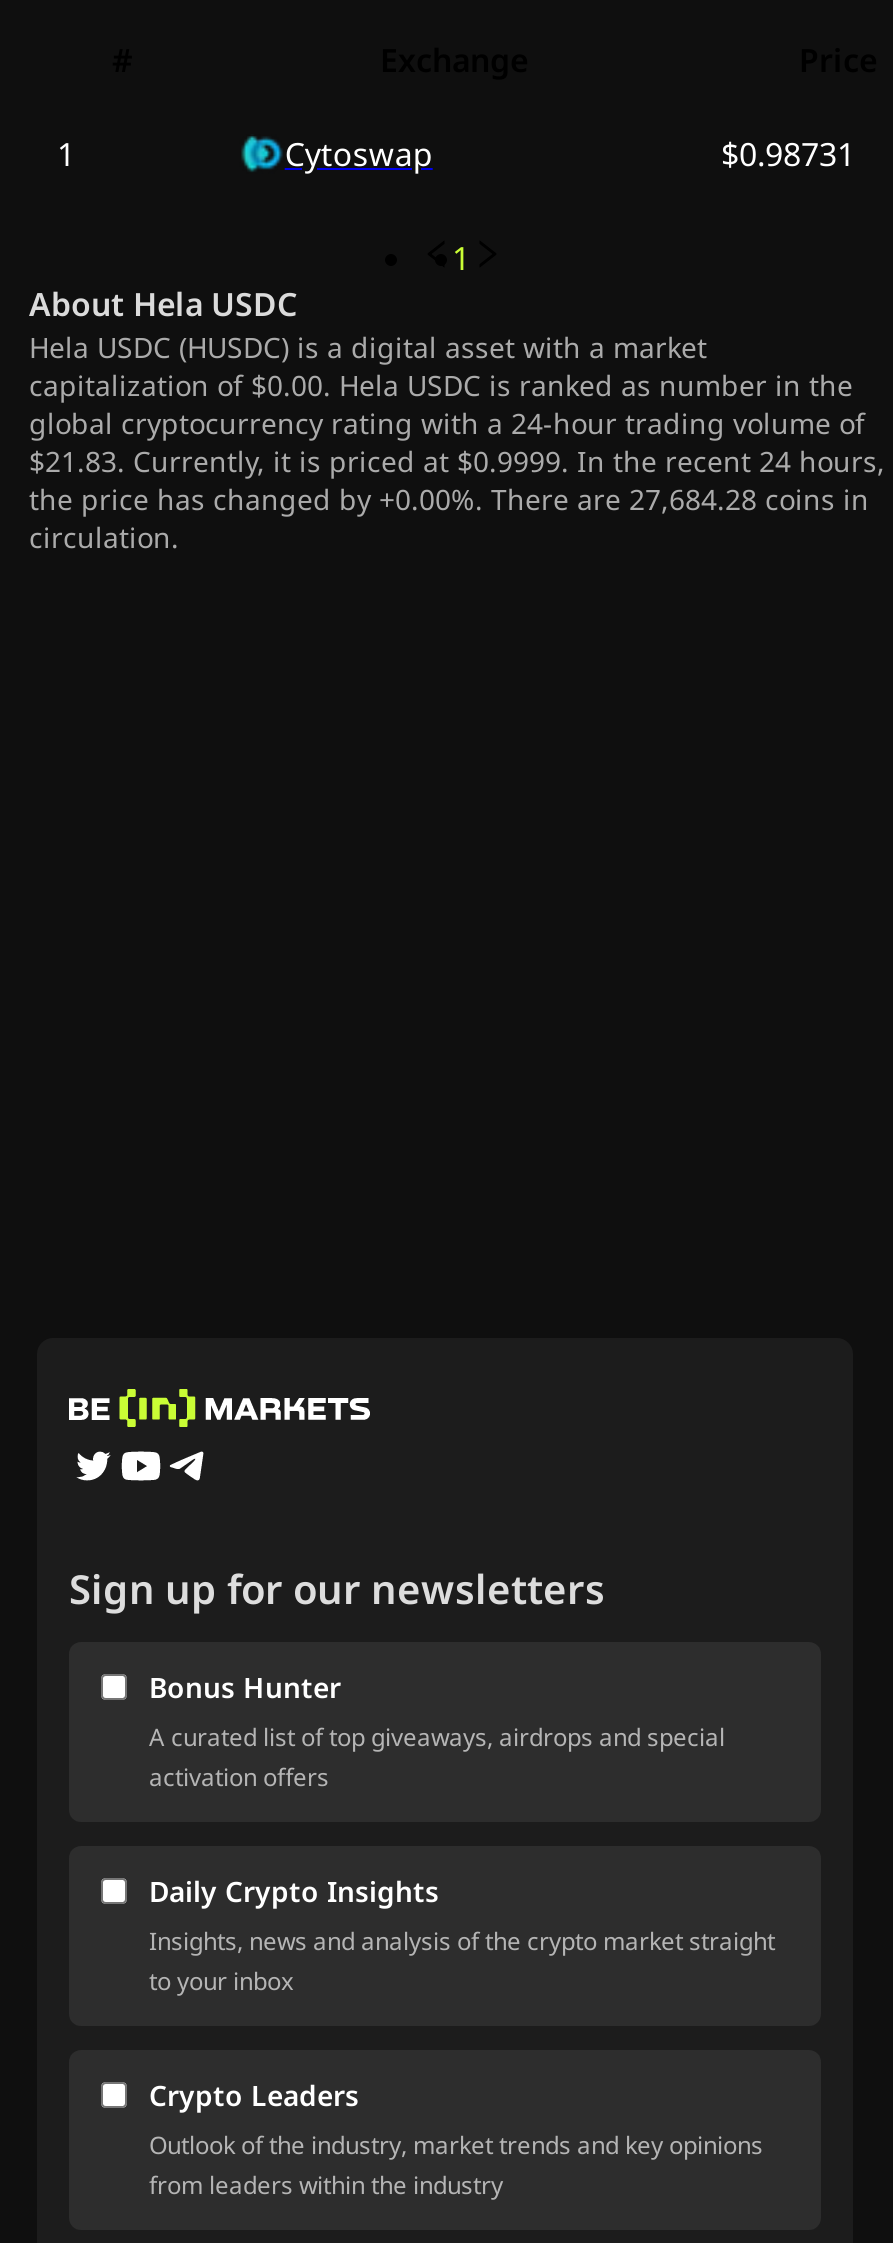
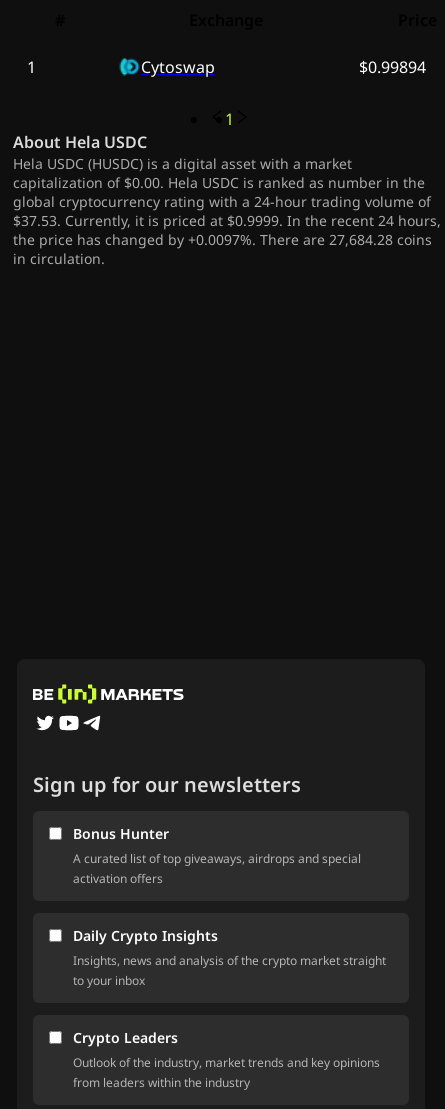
- $0.98731
+ $0.99894

- $21.83. Currently, it is priced at $0.9999. In the recent 24 hours,
- the price has changed by +0.00%. There are 27,684.28 coins in
- circulation.
+ $37.53. Currently, it is priced at $0.9999. In the recent 24 hours,
+ the price has changed by +0.0097%. There are 27,684.28 coins
+ in circulation.
